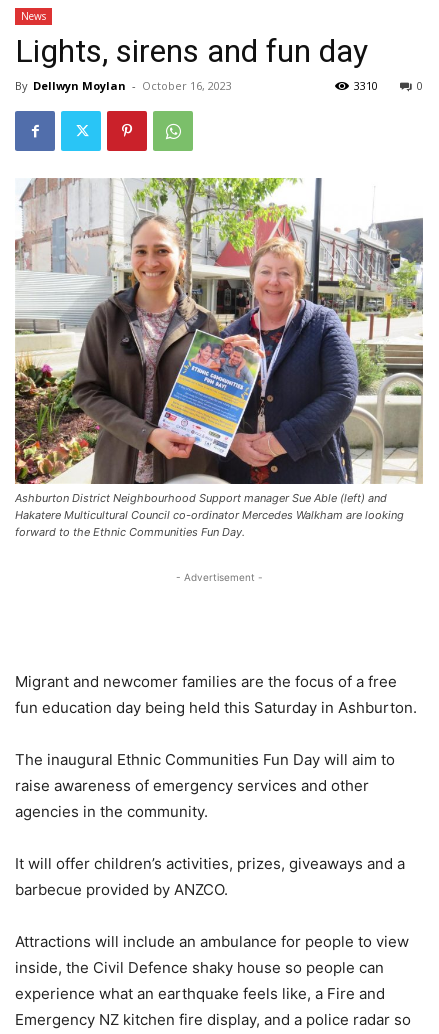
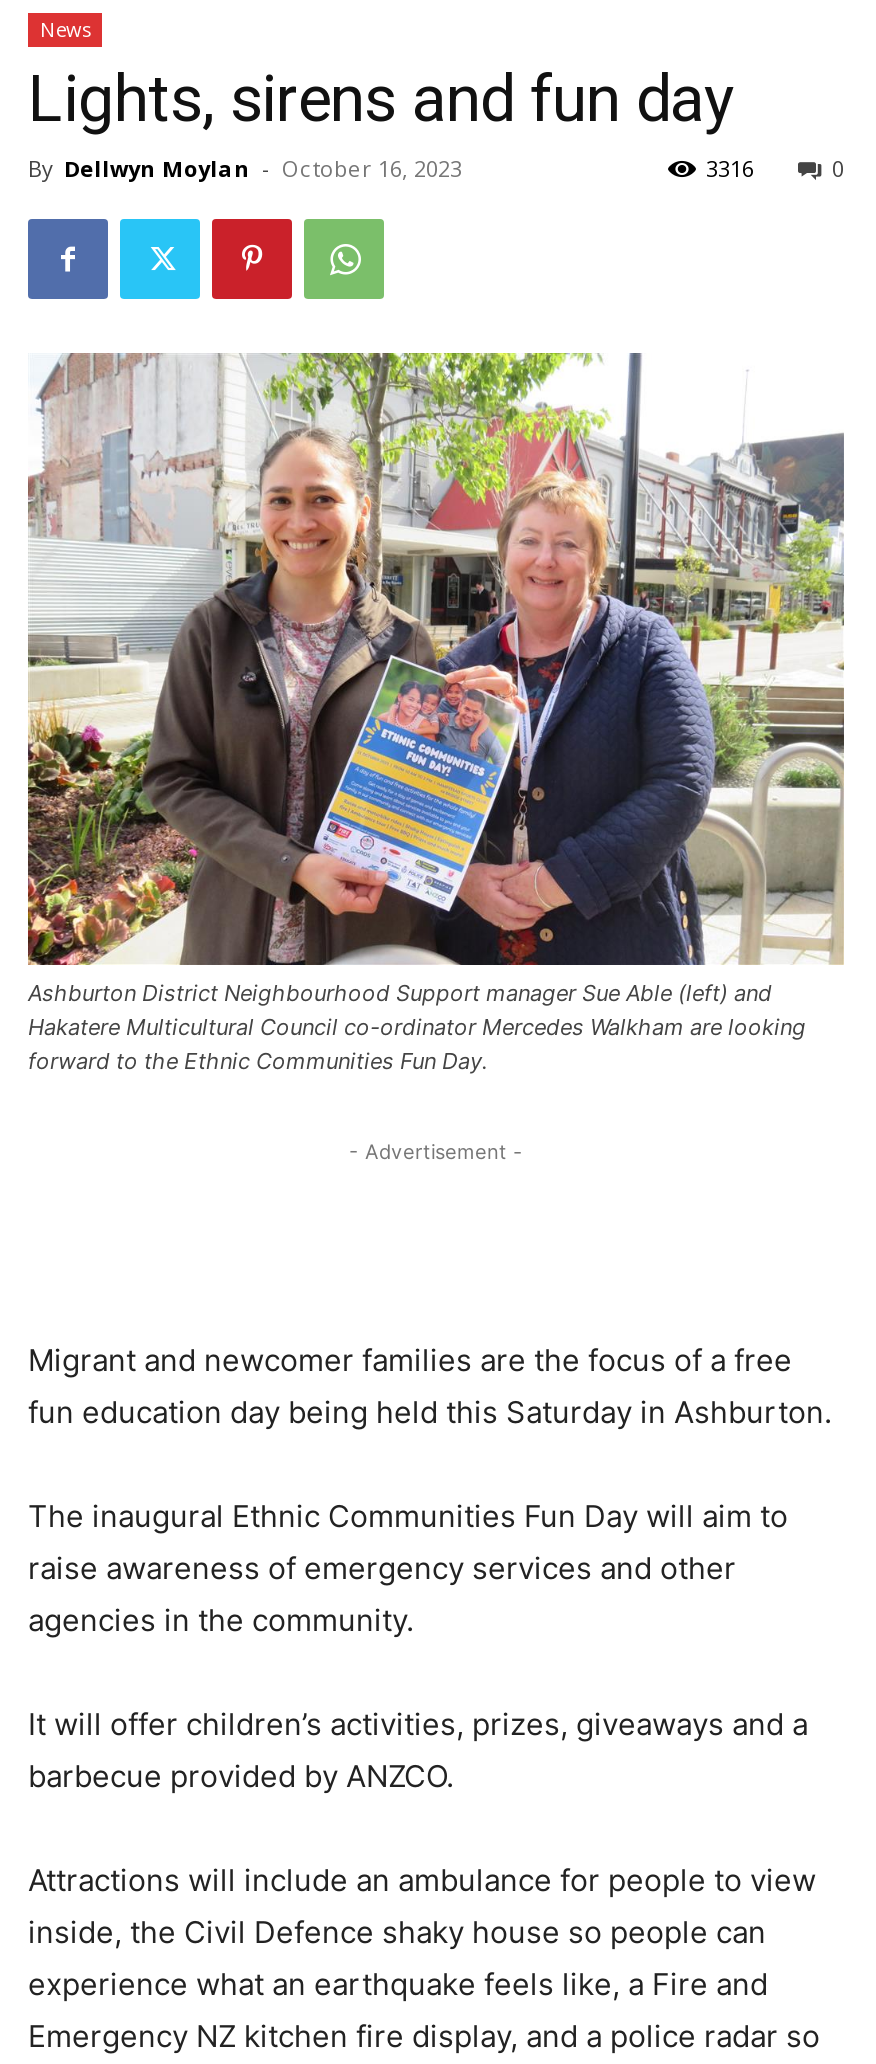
- 3310
+ 3316
